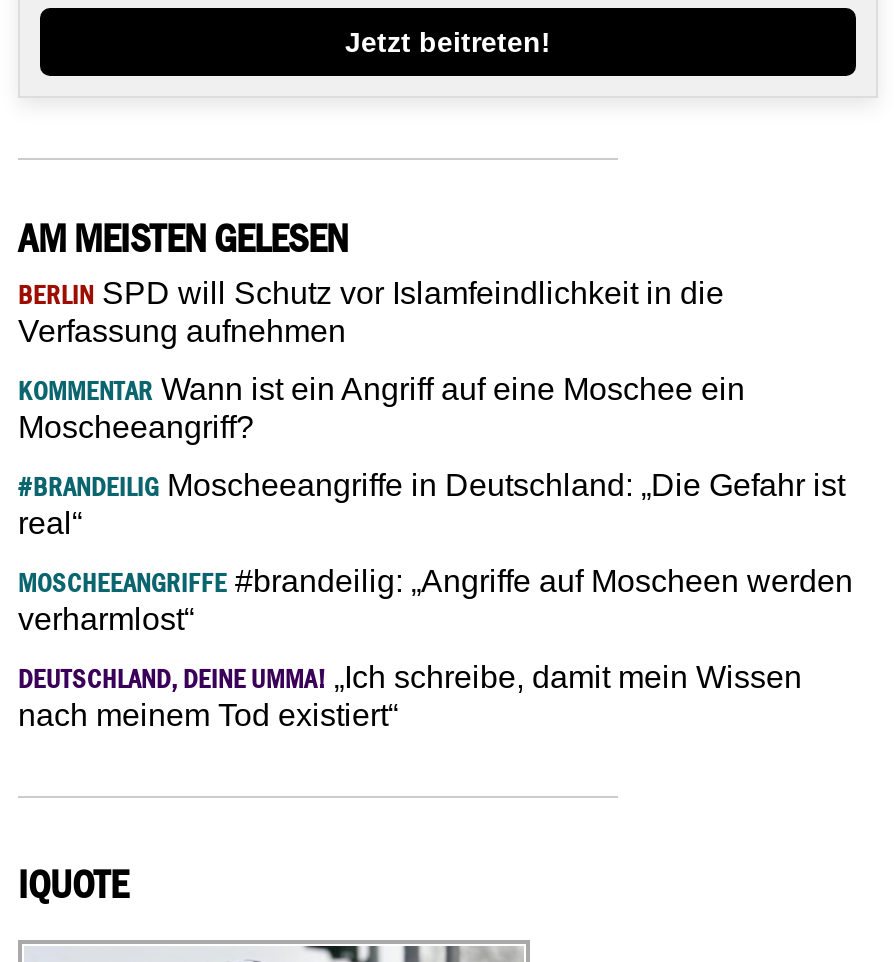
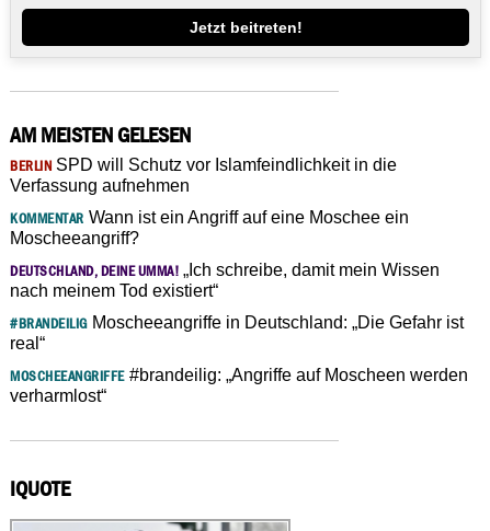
moved down: #BRANDEILIG Moscheeangriffe in Deutschland: „Die Gefahr ist | real“ | MOSCHEEANGRIFFE #brandeilig: „Angriffe auf Moscheen werden | verharmlost“

moved up: DEUTSCHLAND, DEINE UMMA! „Ich schreibe, damit mein Wissen | nach meinem Tod existiert“
